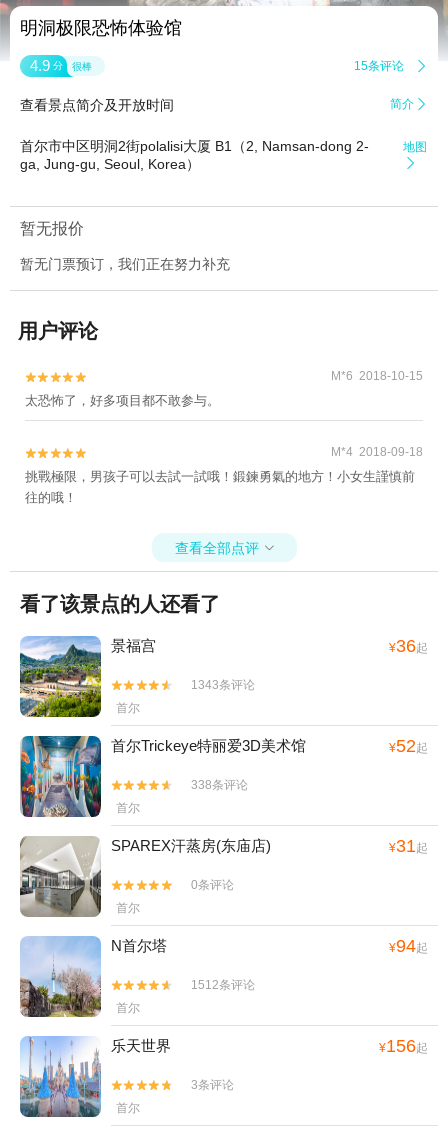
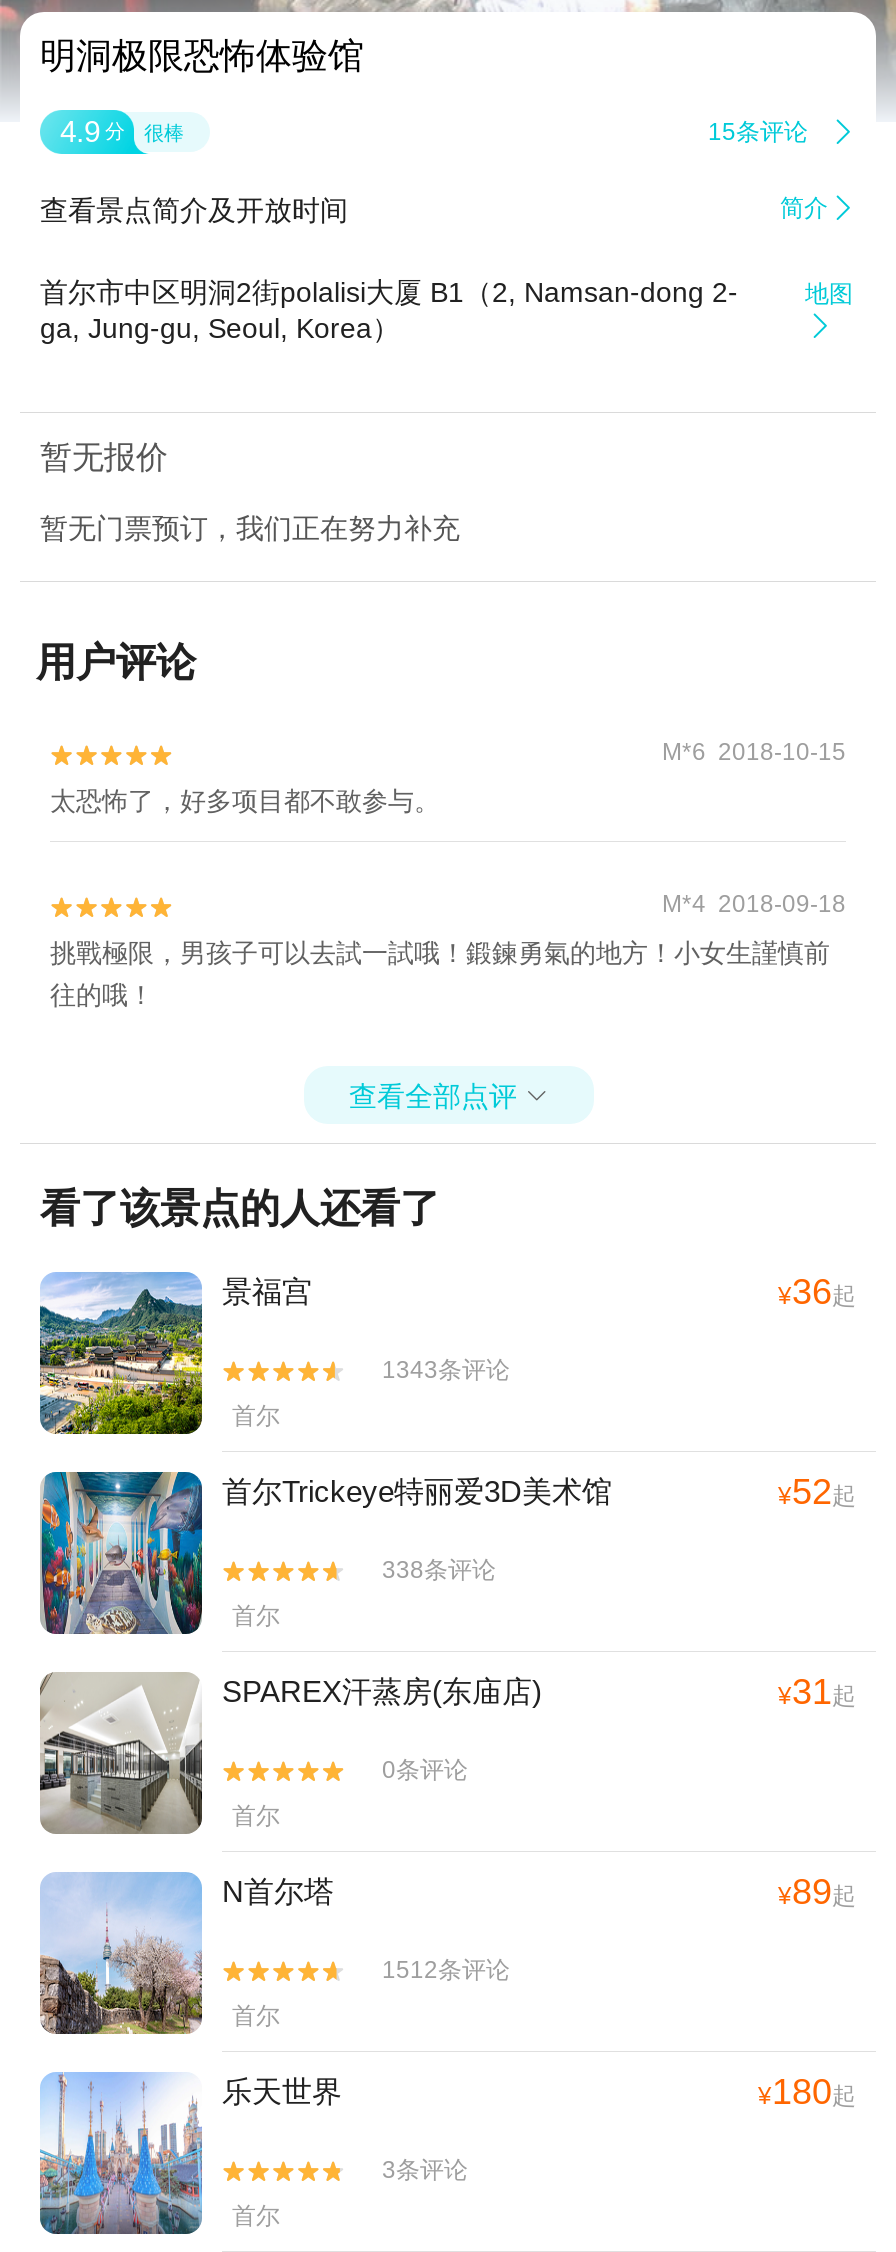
- ¥94起
+ ¥89起

- ¥156起
+ ¥180起
